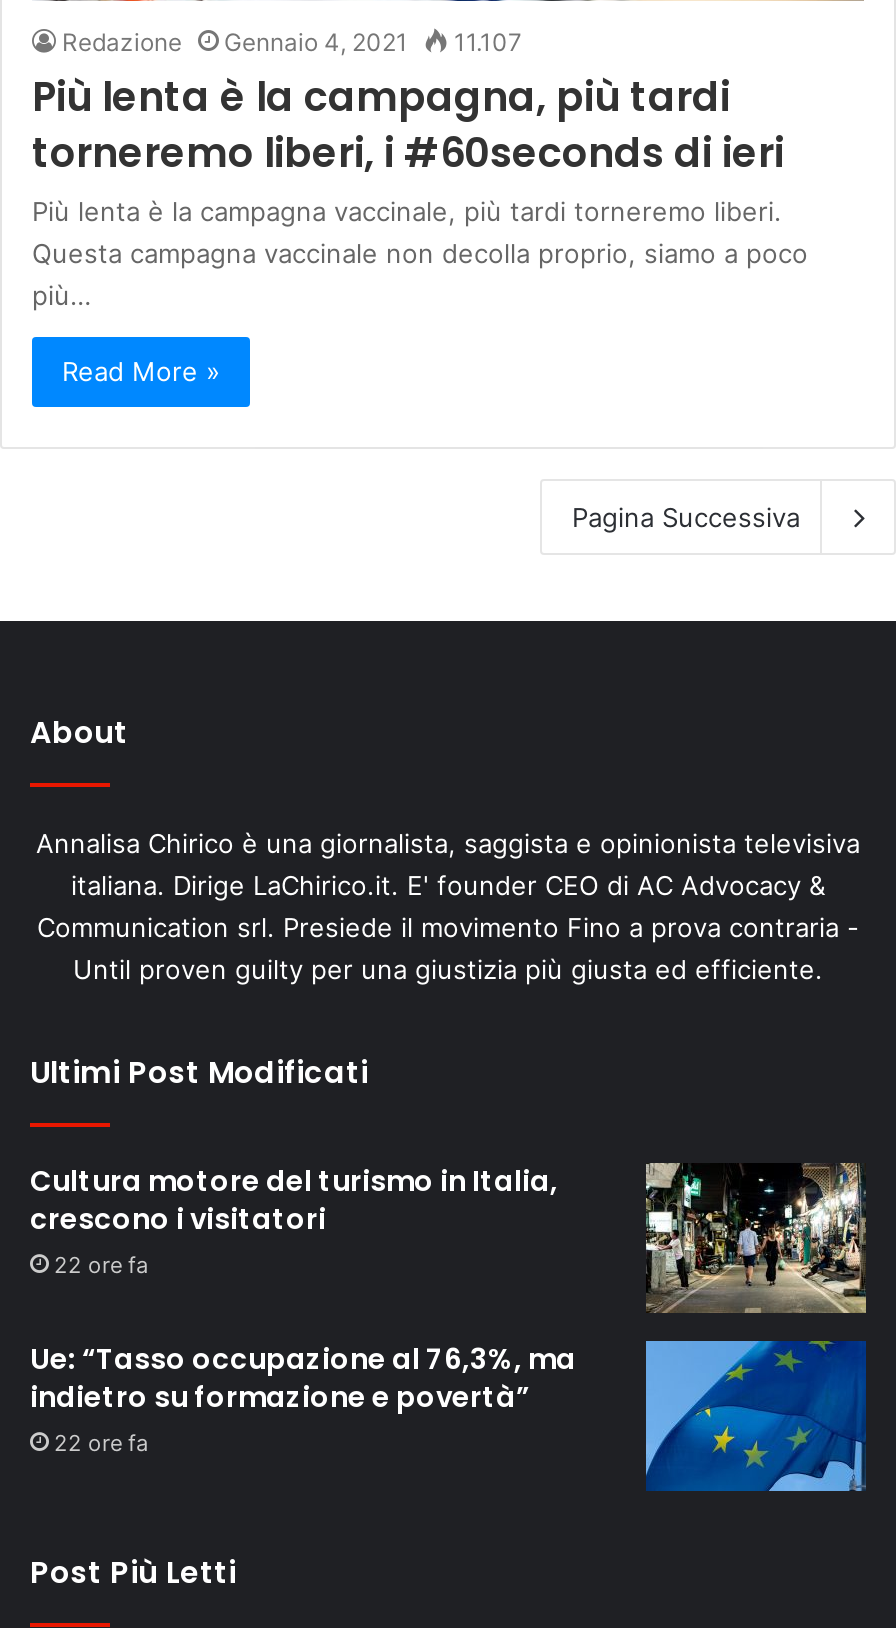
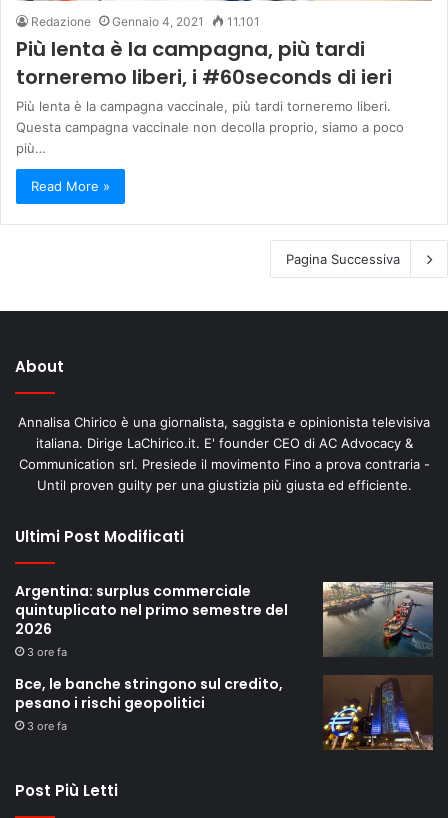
- Redazione Gennaio 4, 2021 11.107
+ Redazione Gennaio 4, 2021 11.101

- Cultura motore del turismo in Italia,
- crescono i visitatori
- 22 ore fa
+ Argentina: surplus commerciale
+ quintuplicato nel primo semestre del
+ 2026
+ 3 ore fa

- [image]
+ [image]

- [image]
- Ue: “Tasso occupazione al 76,3%, ma
- indietro su formazione e povertà”
- 22 ore fa
+ [image]
+ Bce, le banche stringono sul credito,
+ pesano i rischi geopolitici
+ 3 ore fa
